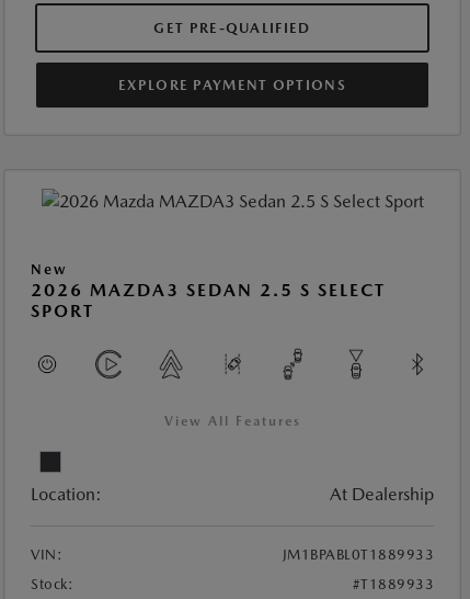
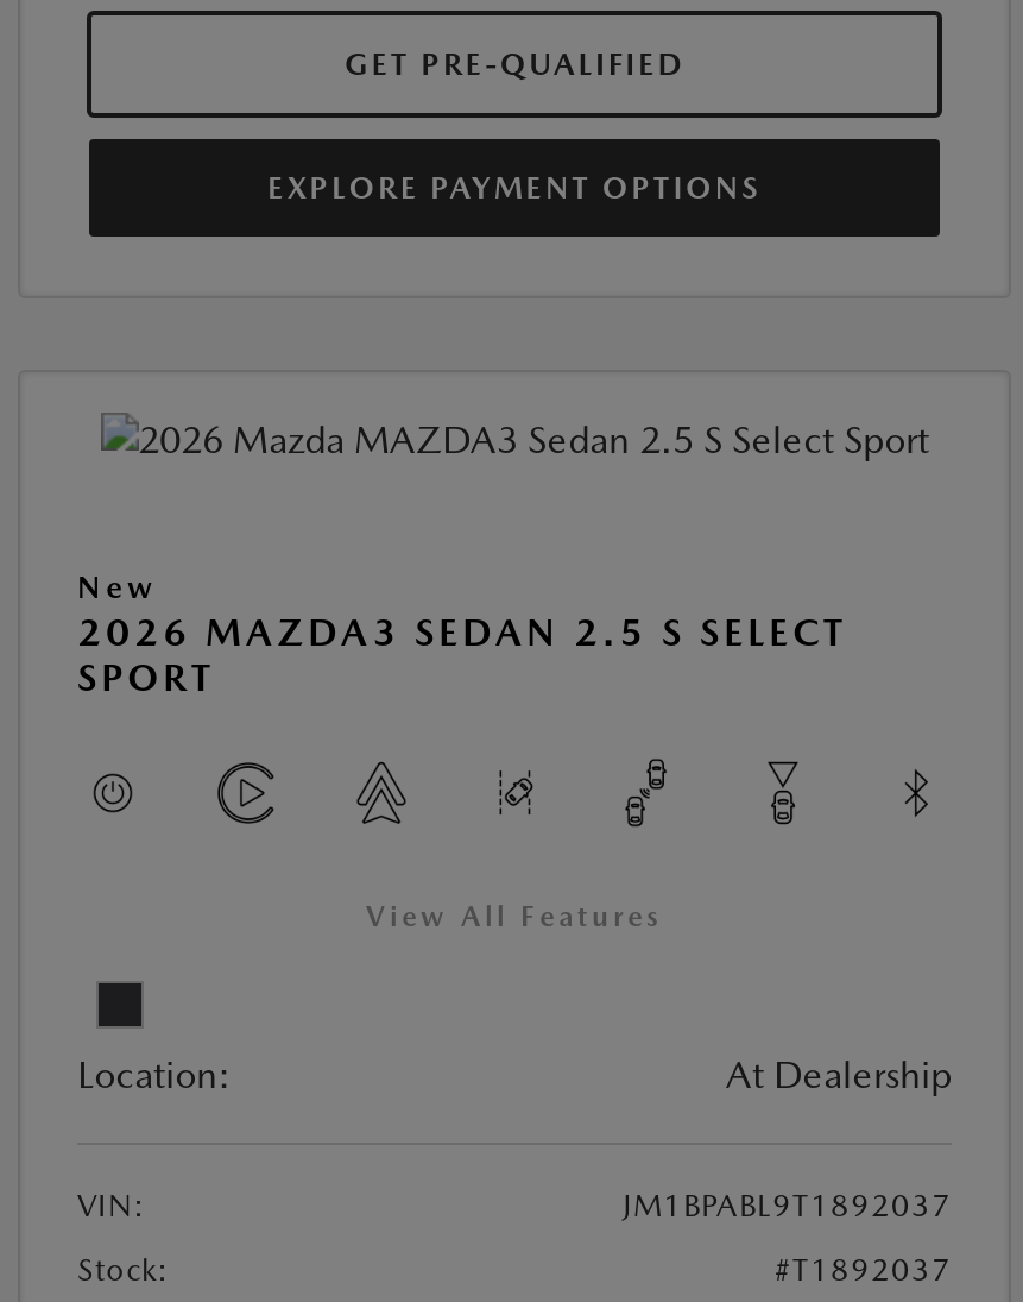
- JM1BPABL0T1889933
+ JM1BPABL9T1892037

- #T1889933
+ #T1892037
